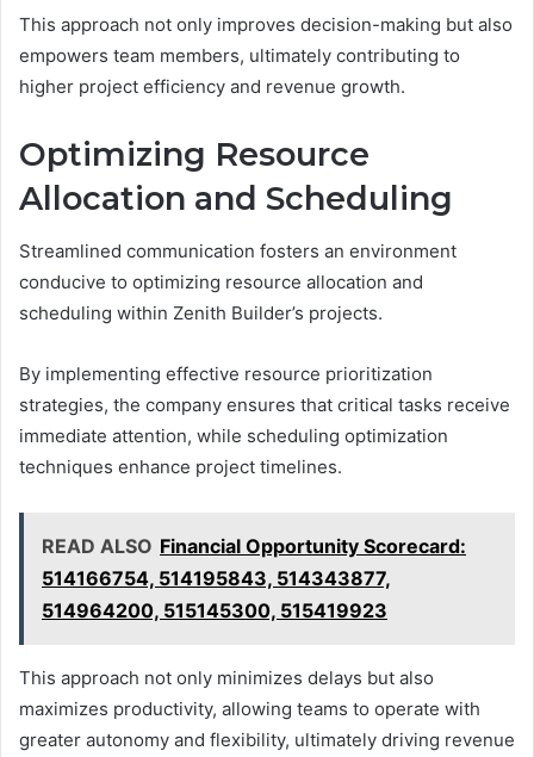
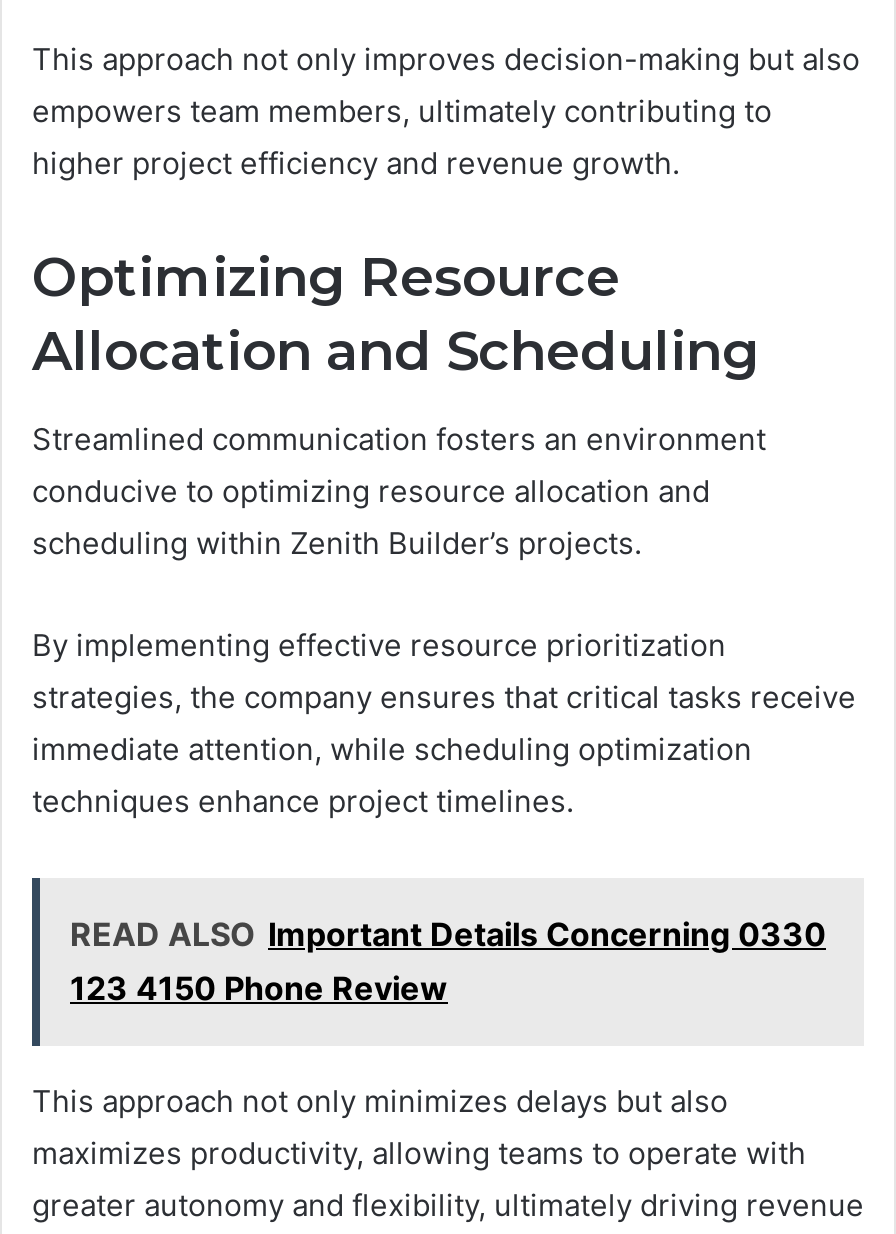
- READ ALSO Financial Opportunity Scorecard:
- 514166754, 514195843, 514343877,
- 514964200, 515145300, 515419923
+ READ ALSO Important Details Concerning 0330
+ 123 4150 Phone Review
